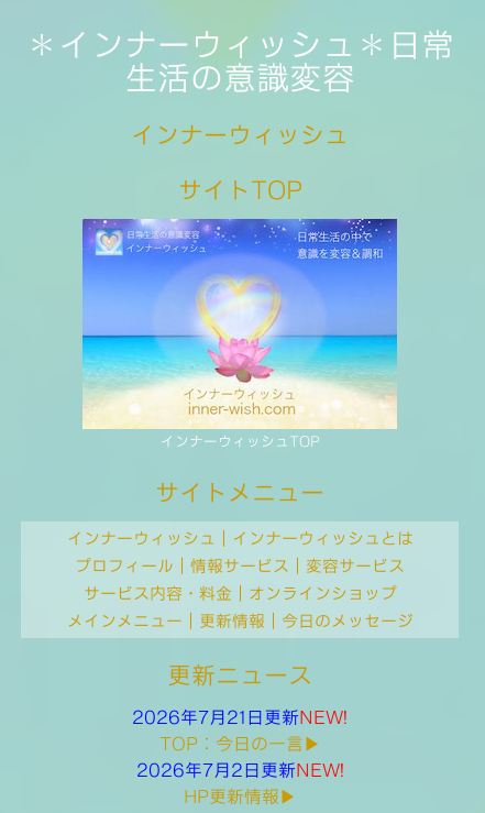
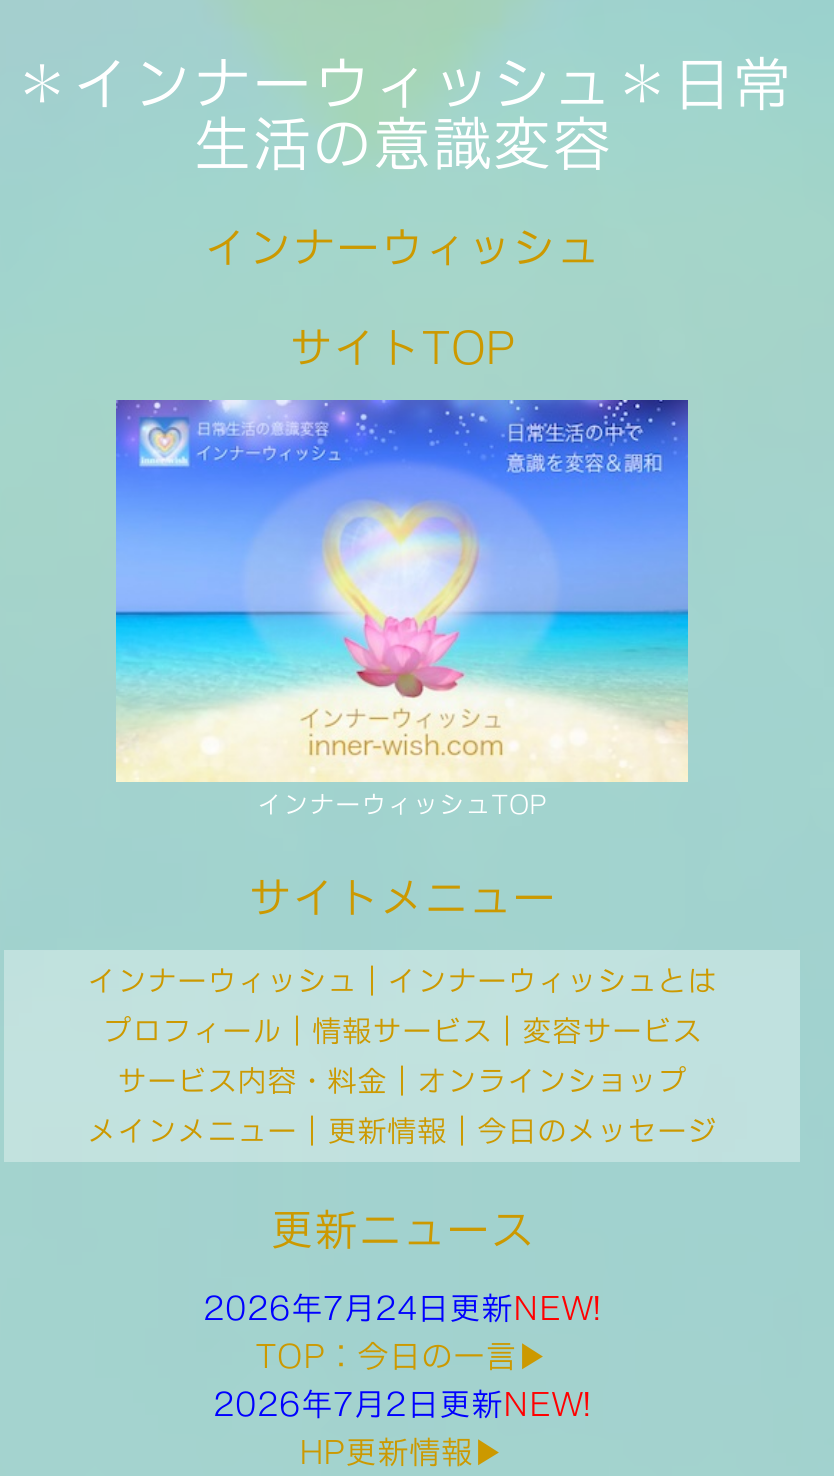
- 2026年7月21日更新NEW!
+ 2026年7月24日更新NEW!
